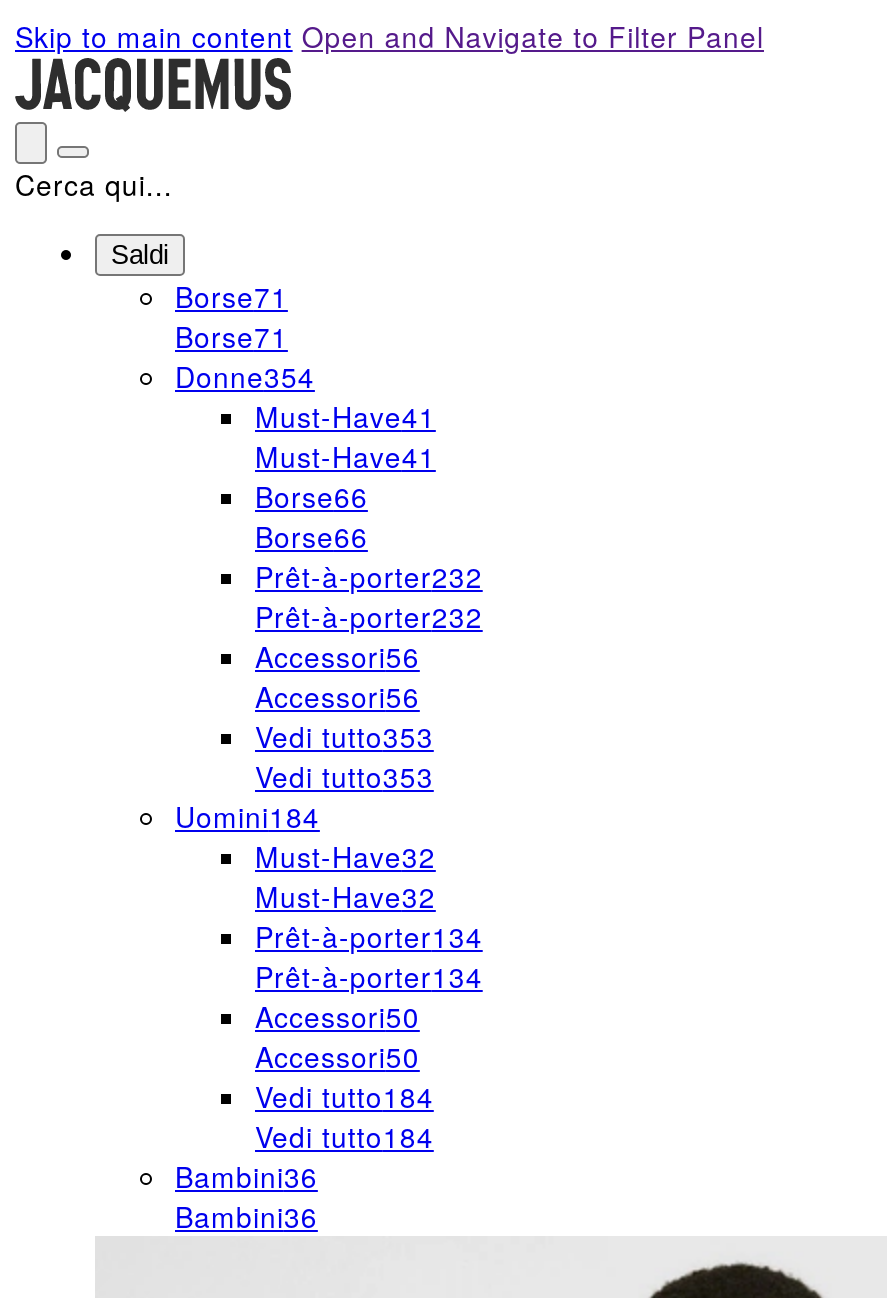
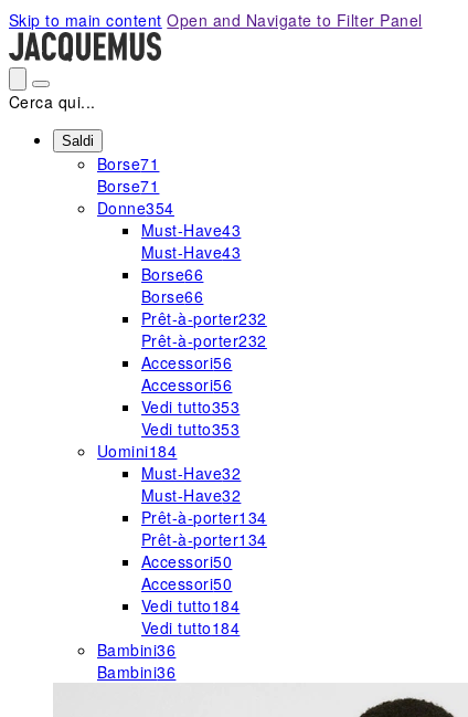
- Must-Have41
+ Must-Have43

- Must-Have41
+ Must-Have43
